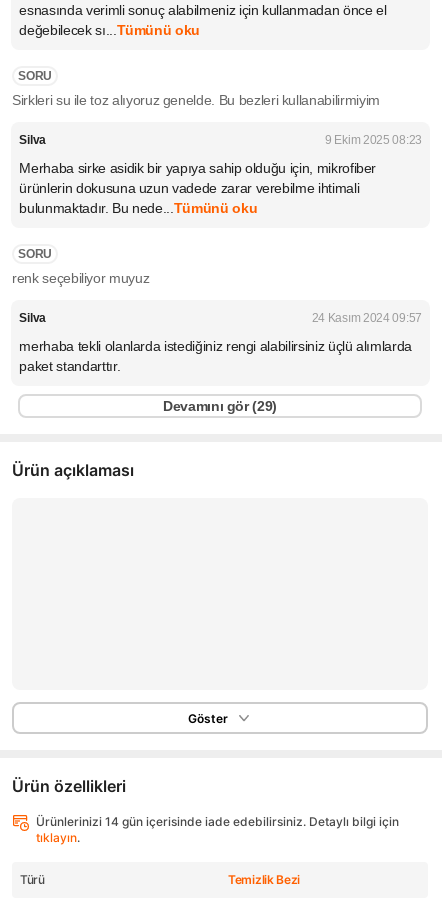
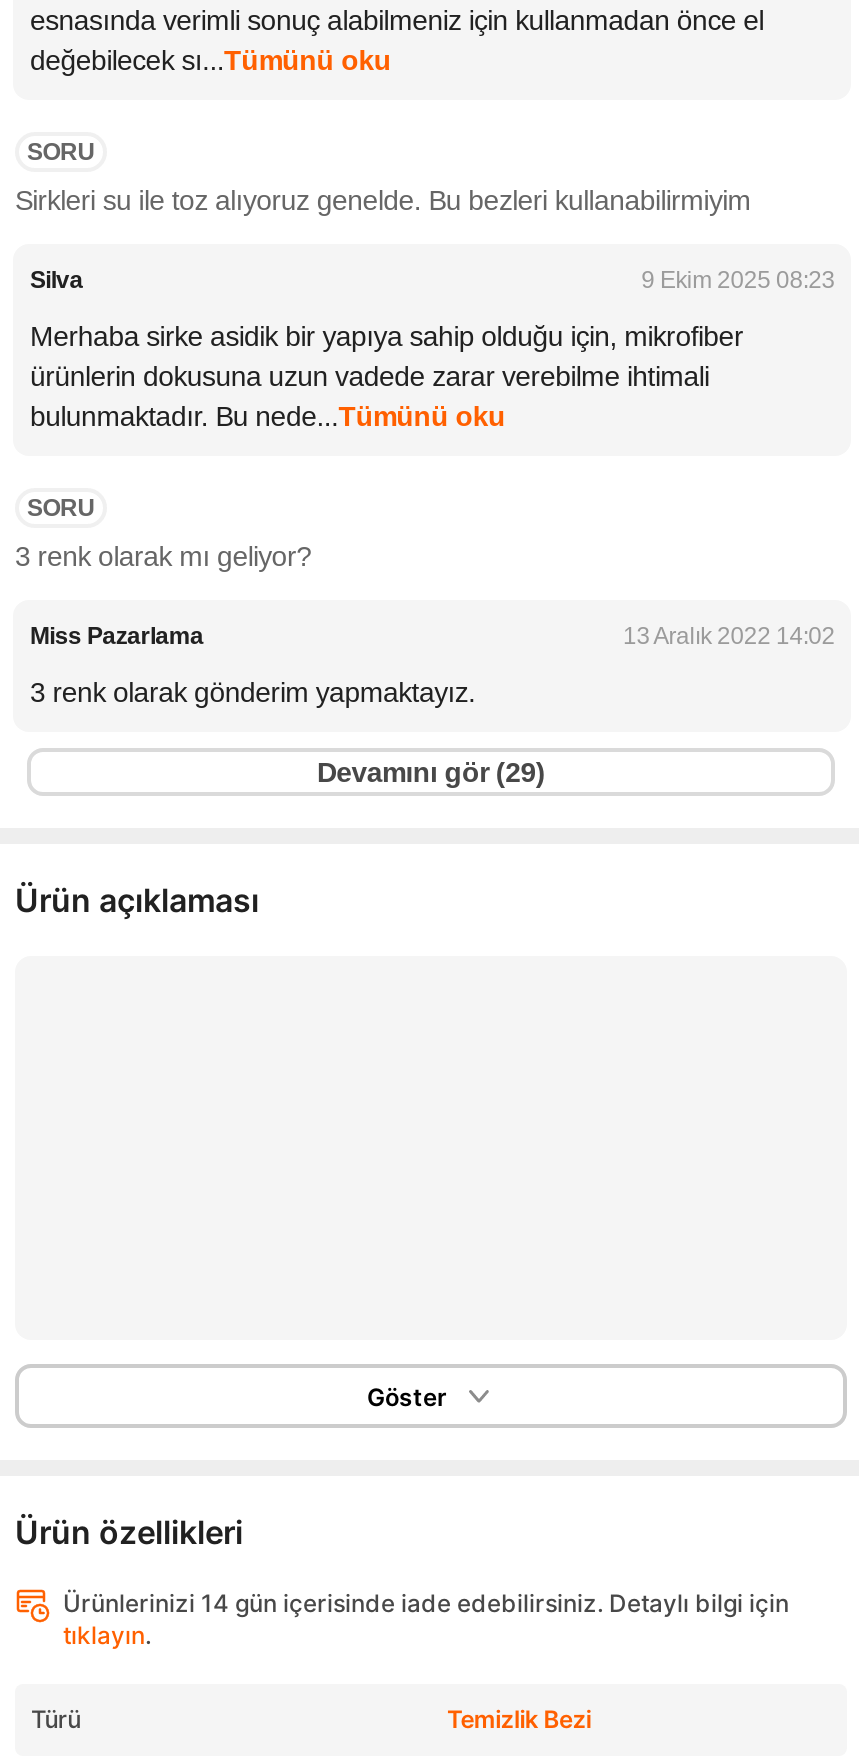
- renk seçebiliyor muyuz
+ 3 renk olarak mı geliyor?

- Silva
- 24 Kasım 2024 09:57
+ Miss Pazarlama
+ 13 Aralık 2022 14:02

- merhaba tekli olanlarda istediğiniz rengi alabilirsiniz üçlü alımlarda
- paket standarttır.
+ 3 renk olarak gönderim yapmaktayız.
